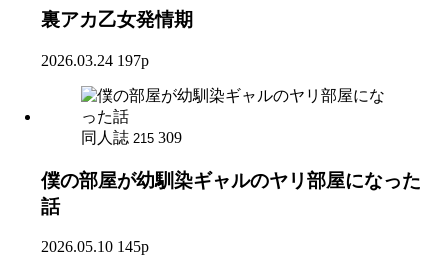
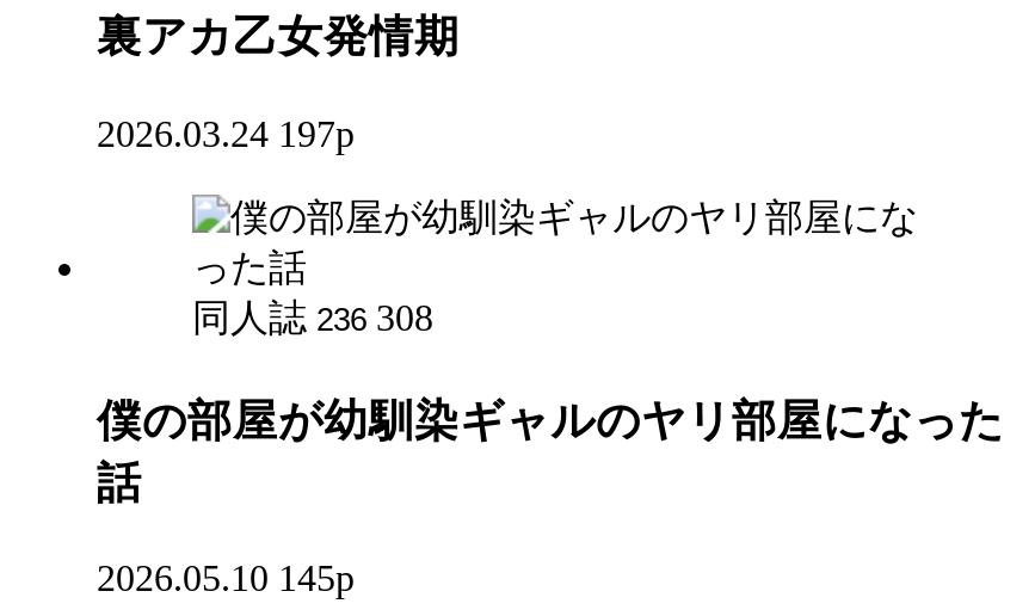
- 同人誌 215 309
+ 同人誌 236 308
